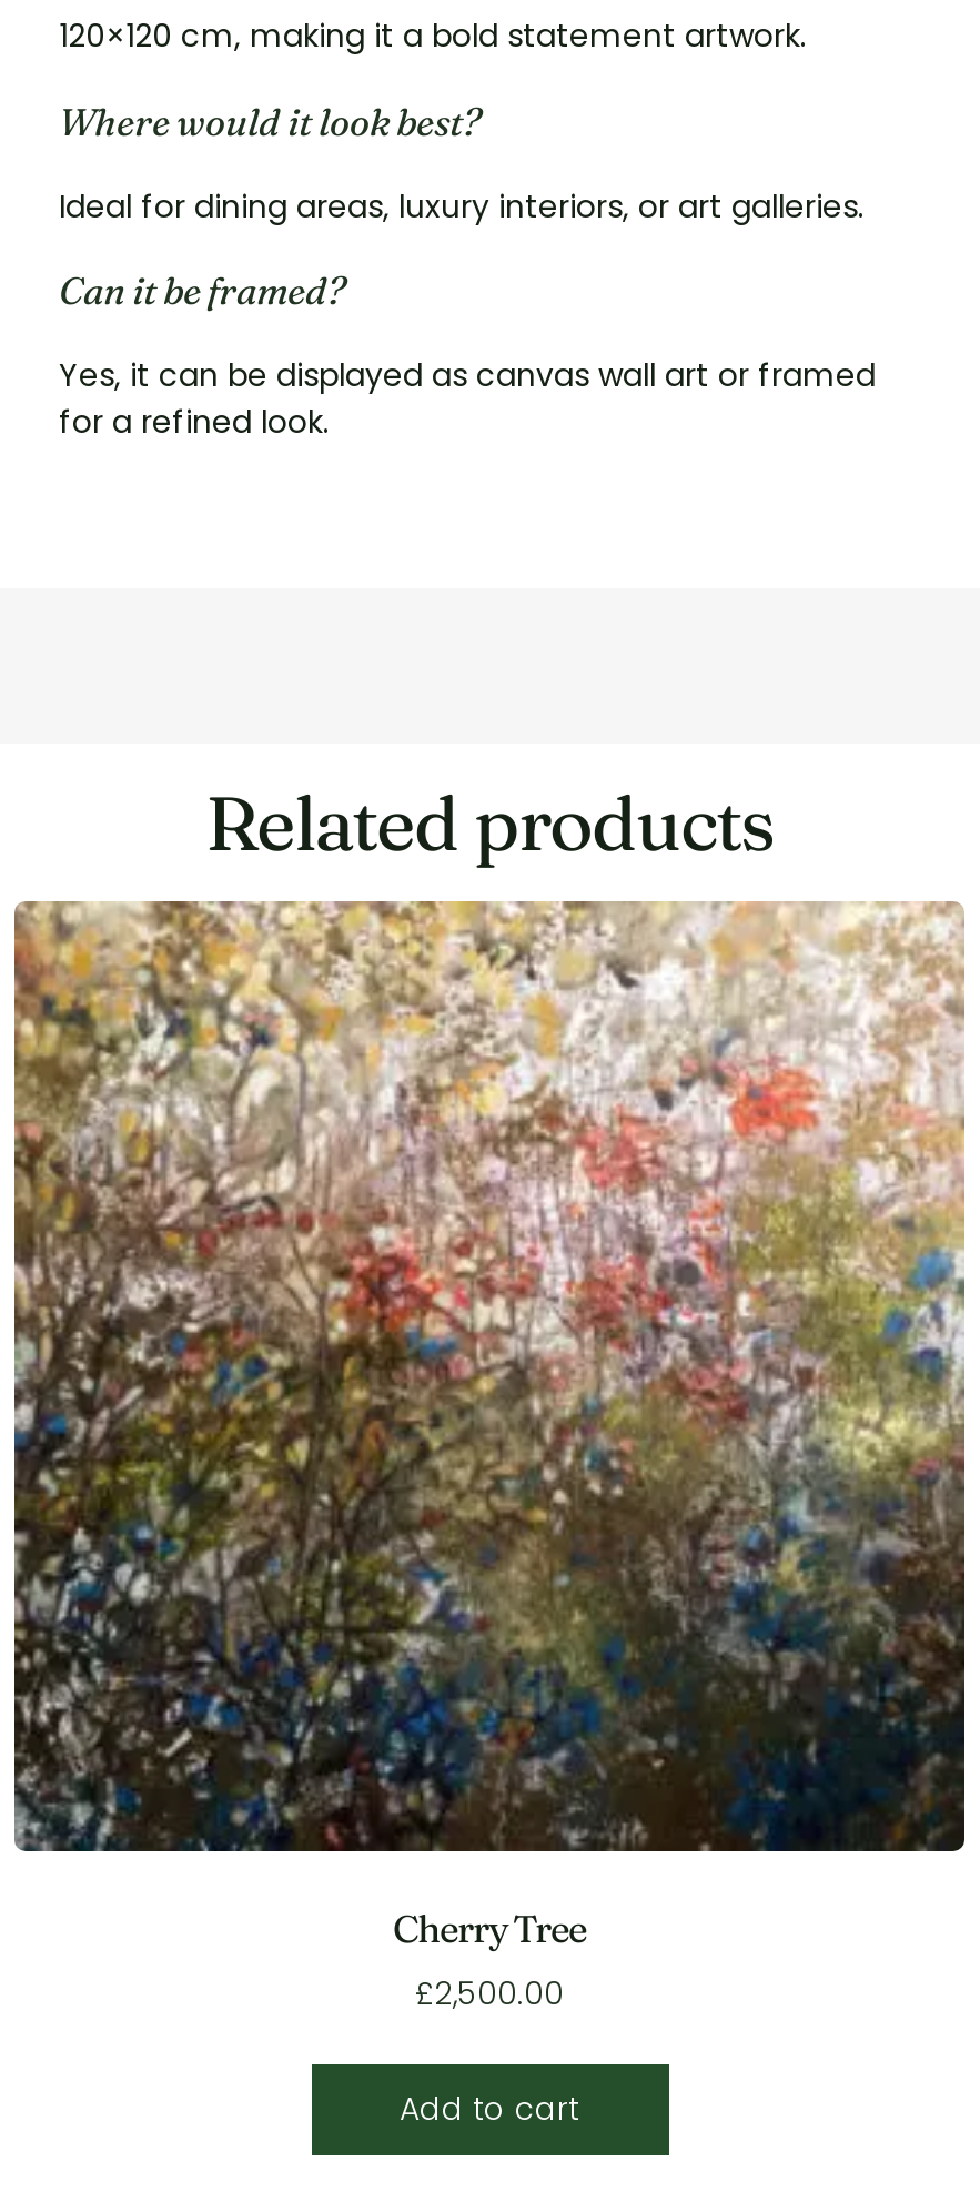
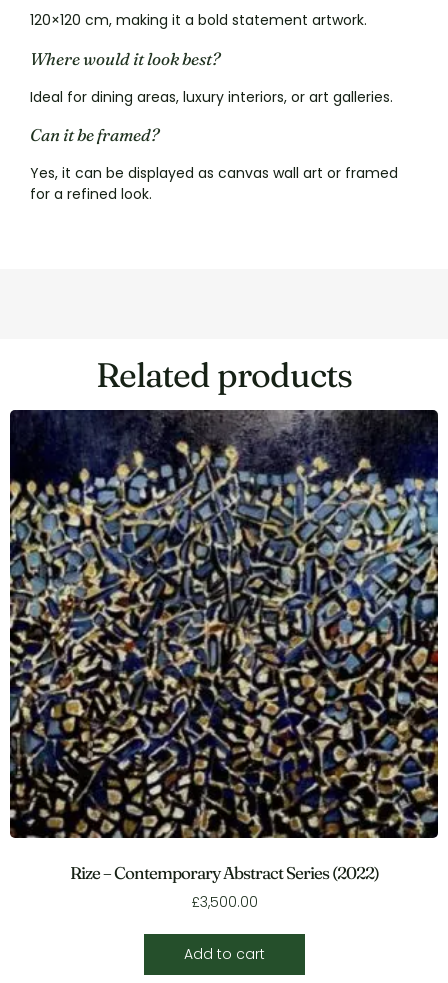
- [image]
- Cherry Tree
+ [image]
+ Rize – Contemporary Abstract Series (2022)

- £2,500.00
+ £3,500.00
